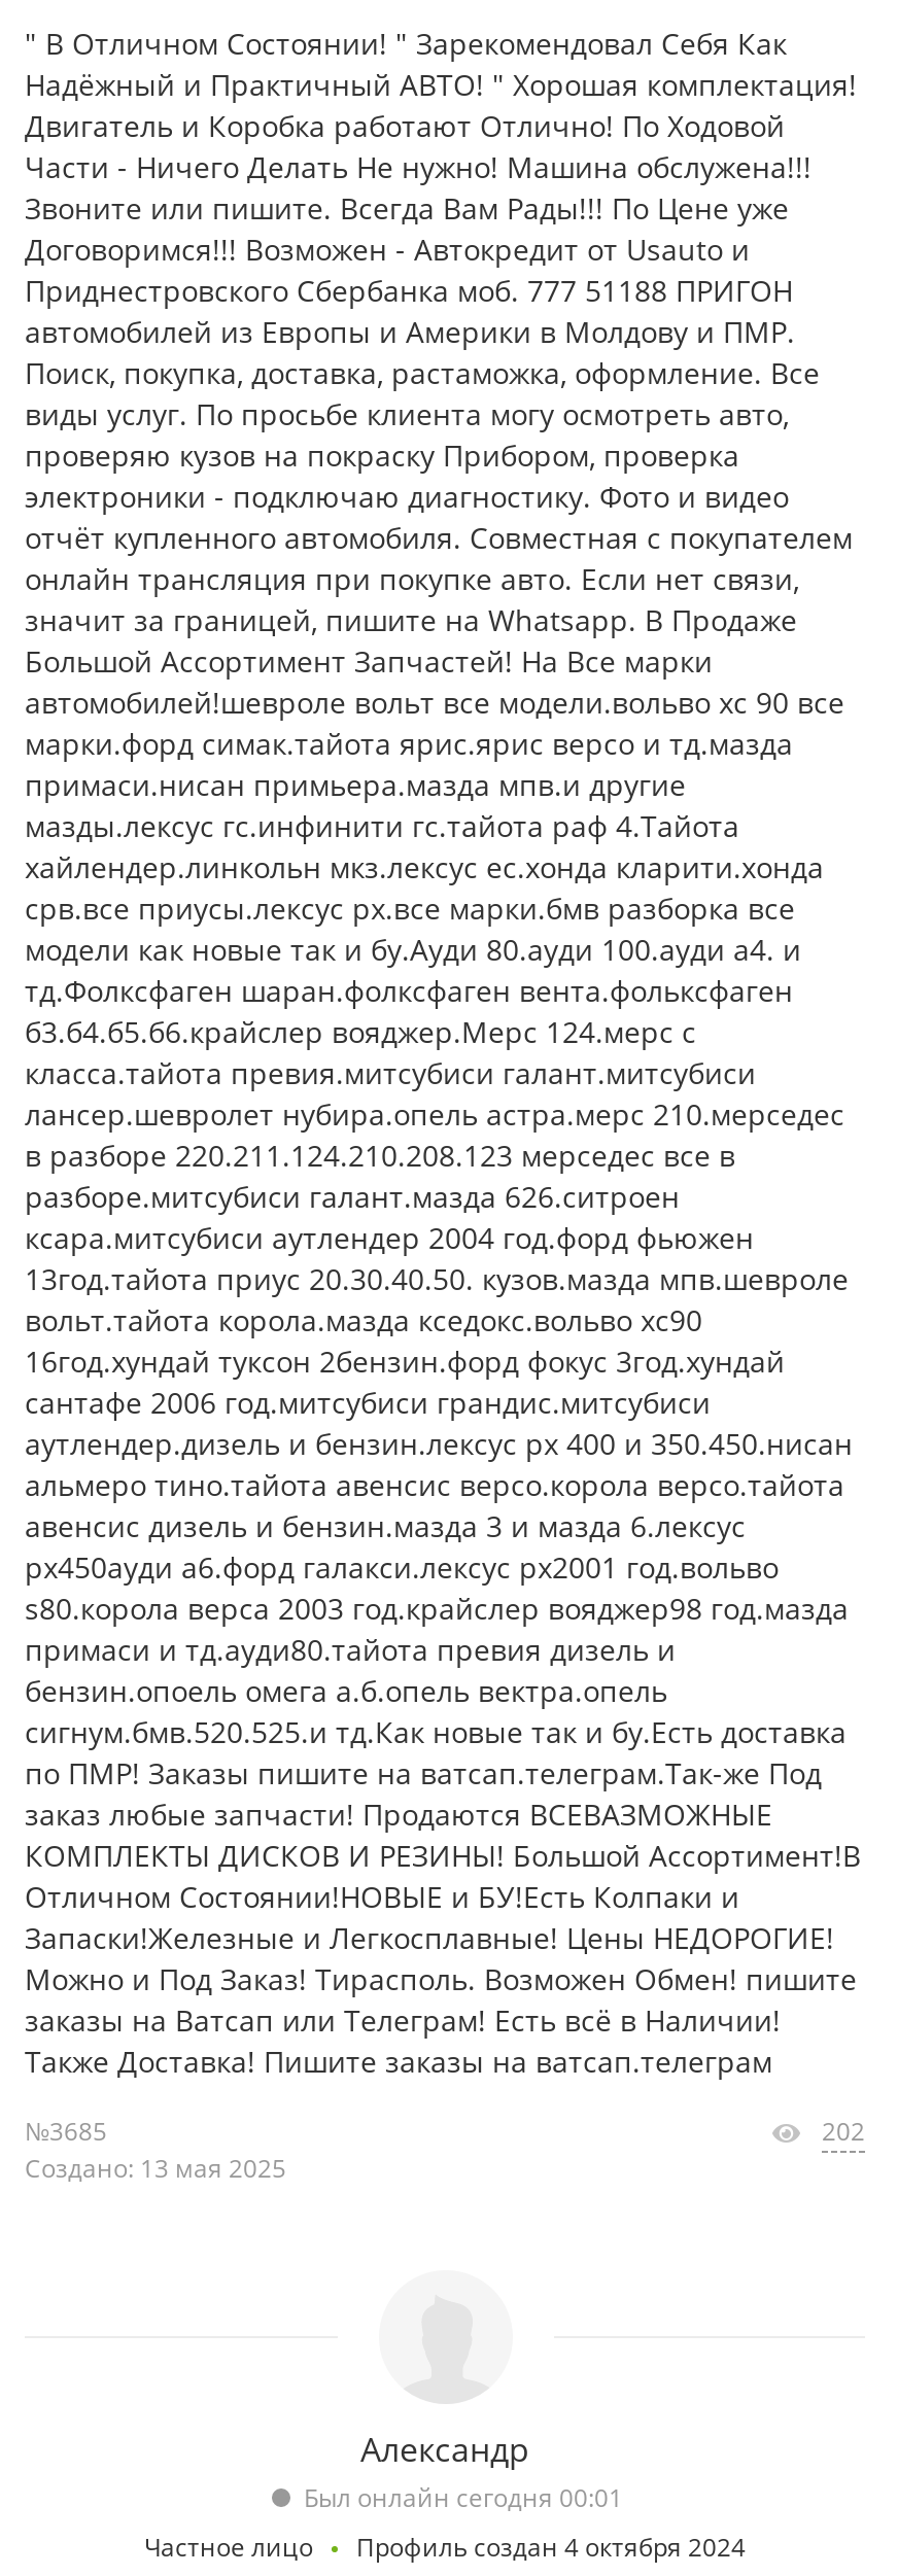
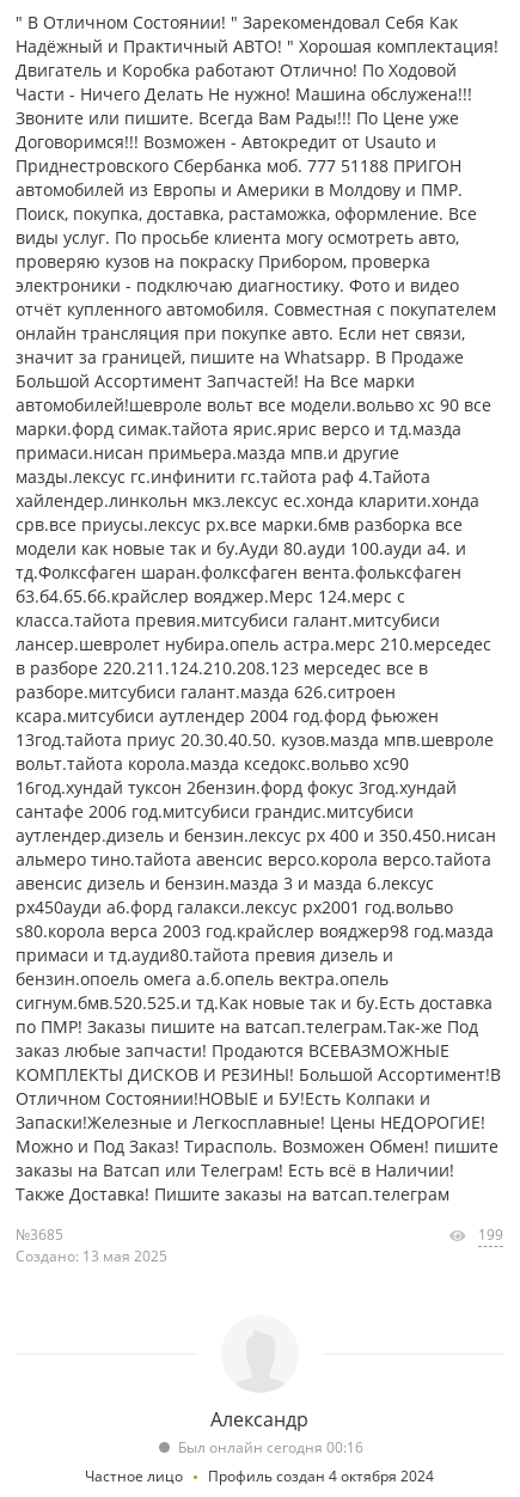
- 202
+ 199

- Был онлайн сегодня 00:01
+ Был онлайн сегодня 00:16
